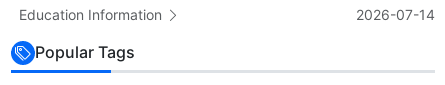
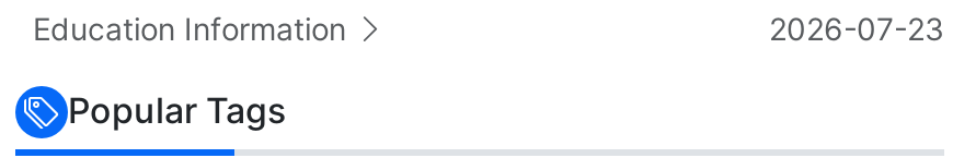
- 2026-07-14
+ 2026-07-23
